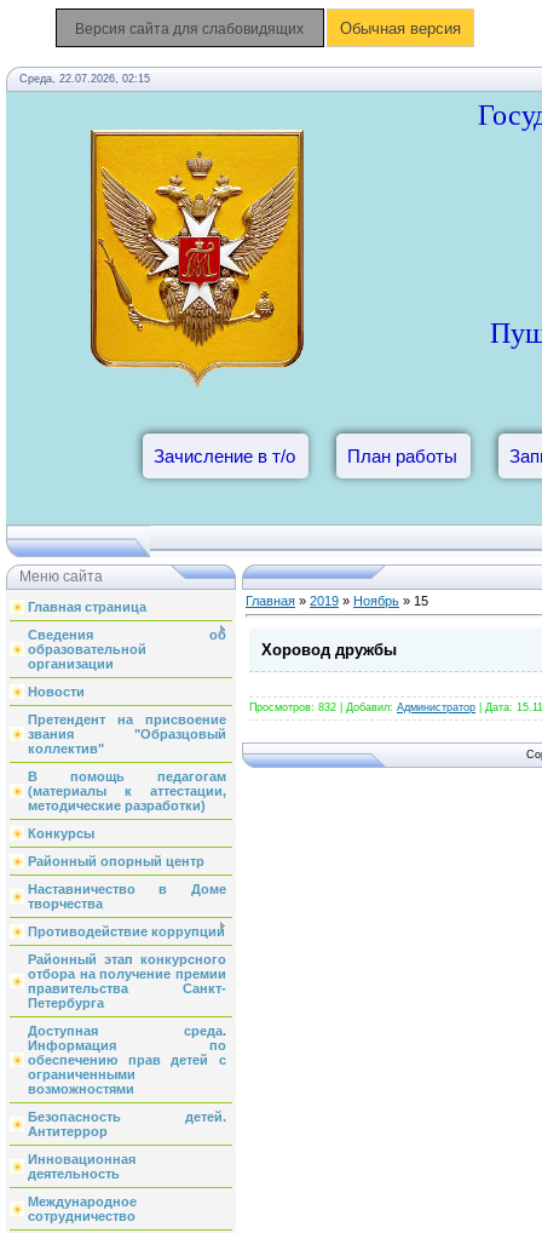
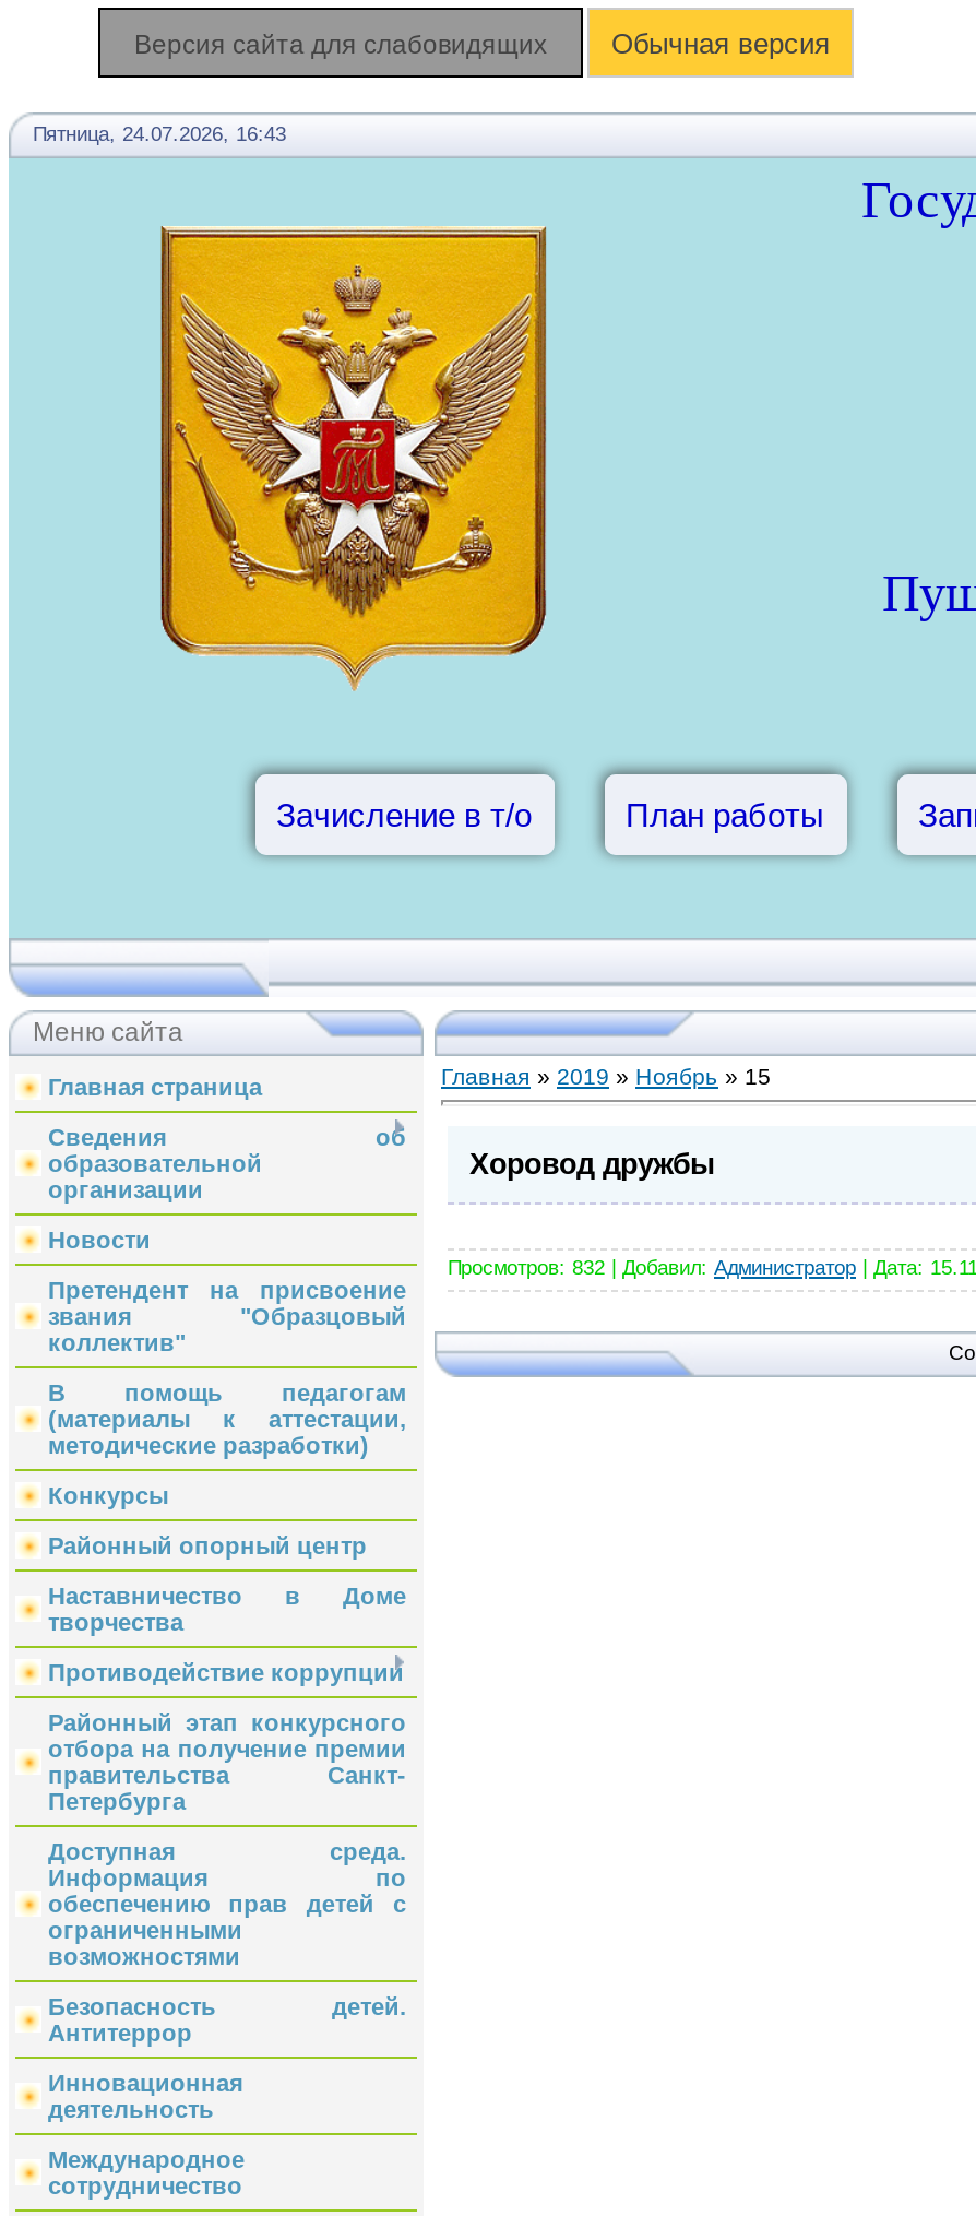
- Среда, 22.07.2026, 02:15
+ Пятница, 24.07.2026, 16:43
